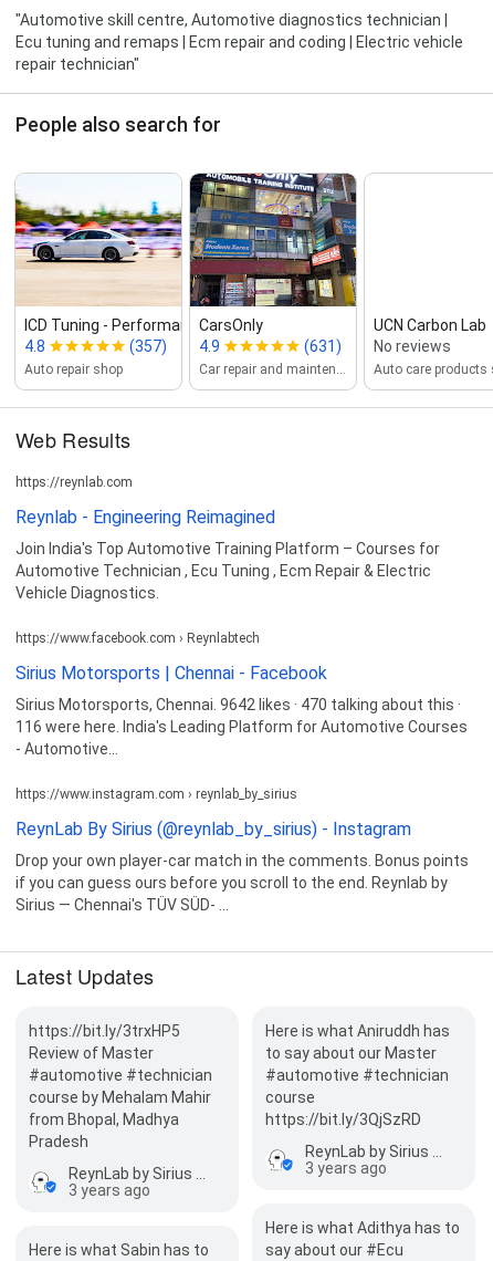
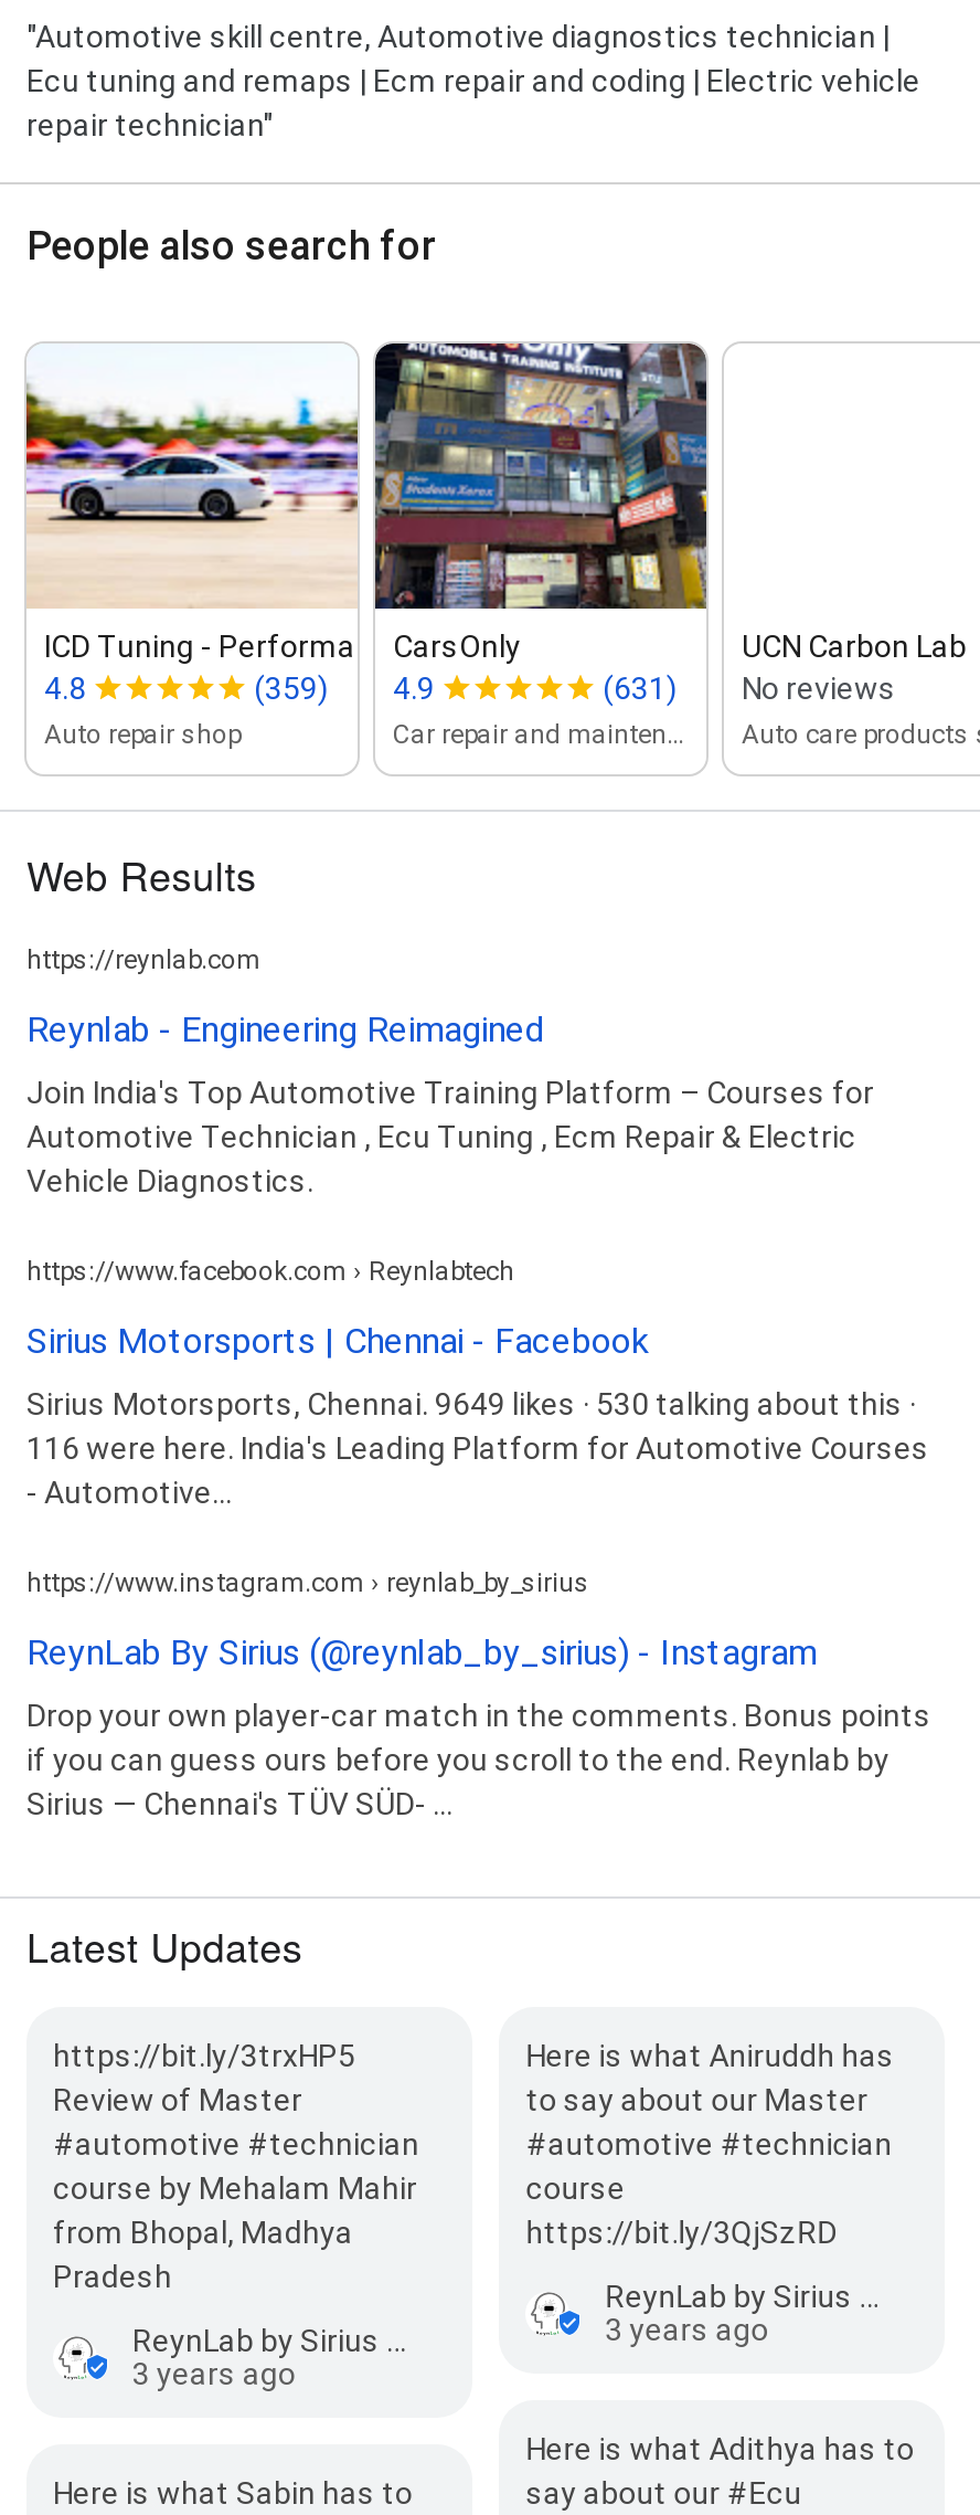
- (357) 4.9
+ (359) 4.9

- Sirius Motorsports, Chennai. 9642 likes · 470 talking about this ·
+ Sirius Motorsports, Chennai. 9649 likes · 530 talking about this ·
